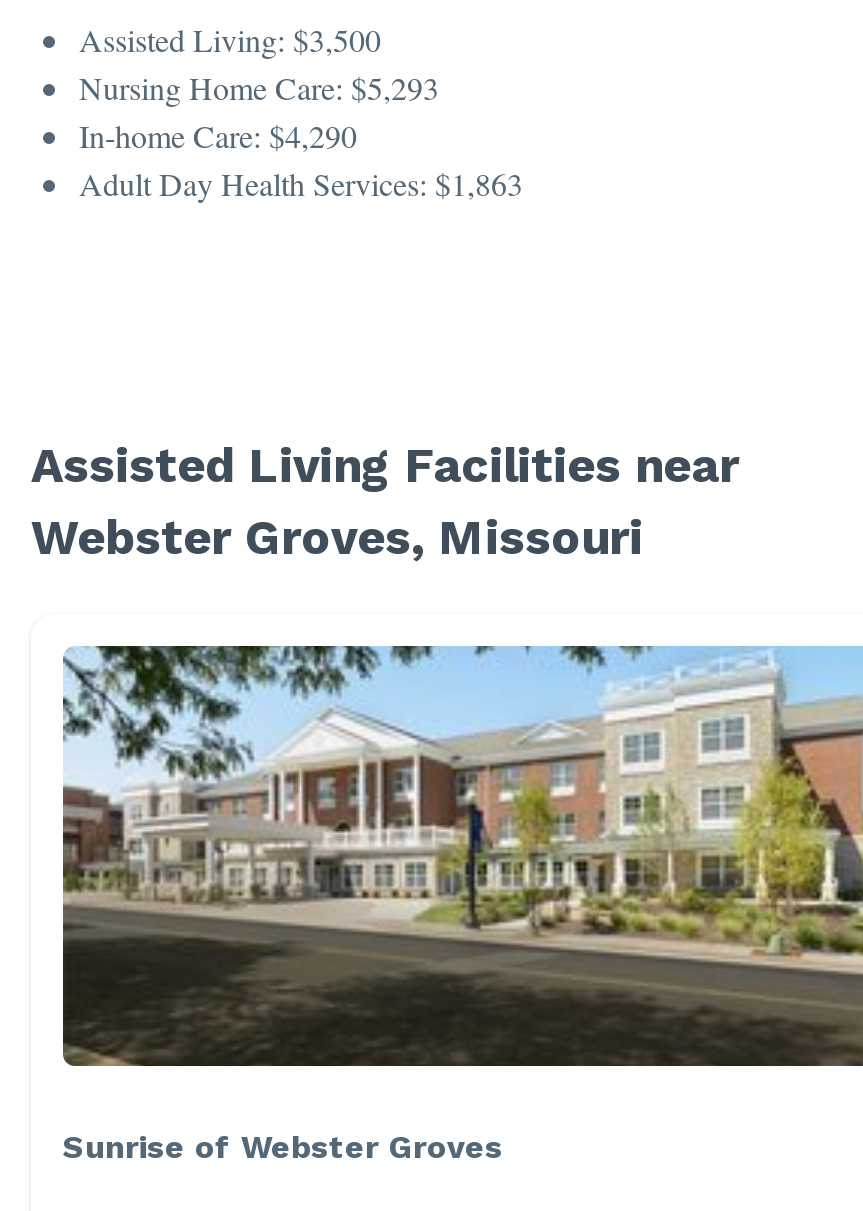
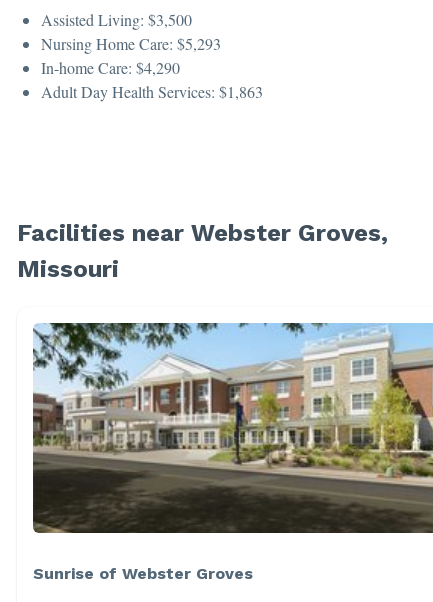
- Assisted Living Facilities near
- Webster Groves, Missouri
+ Facilities near Webster Groves,
+ Missouri
